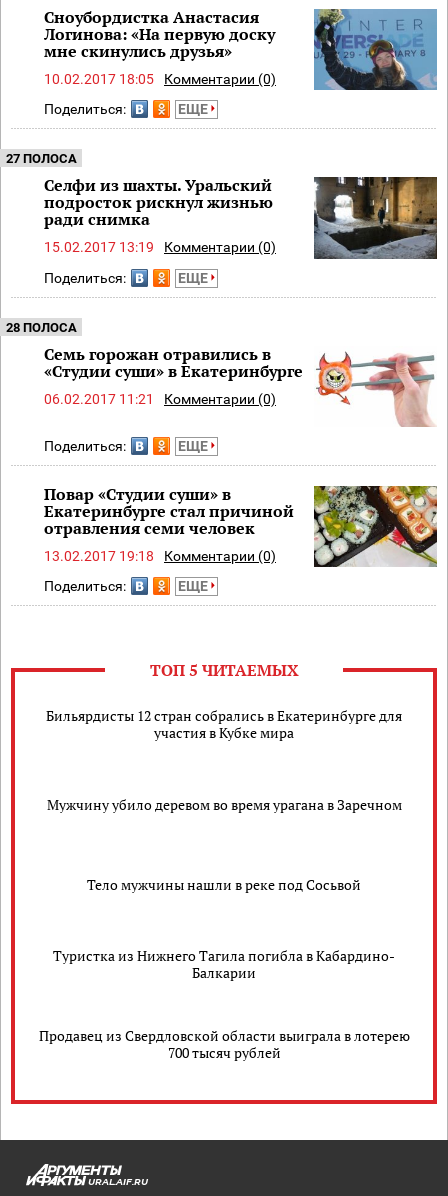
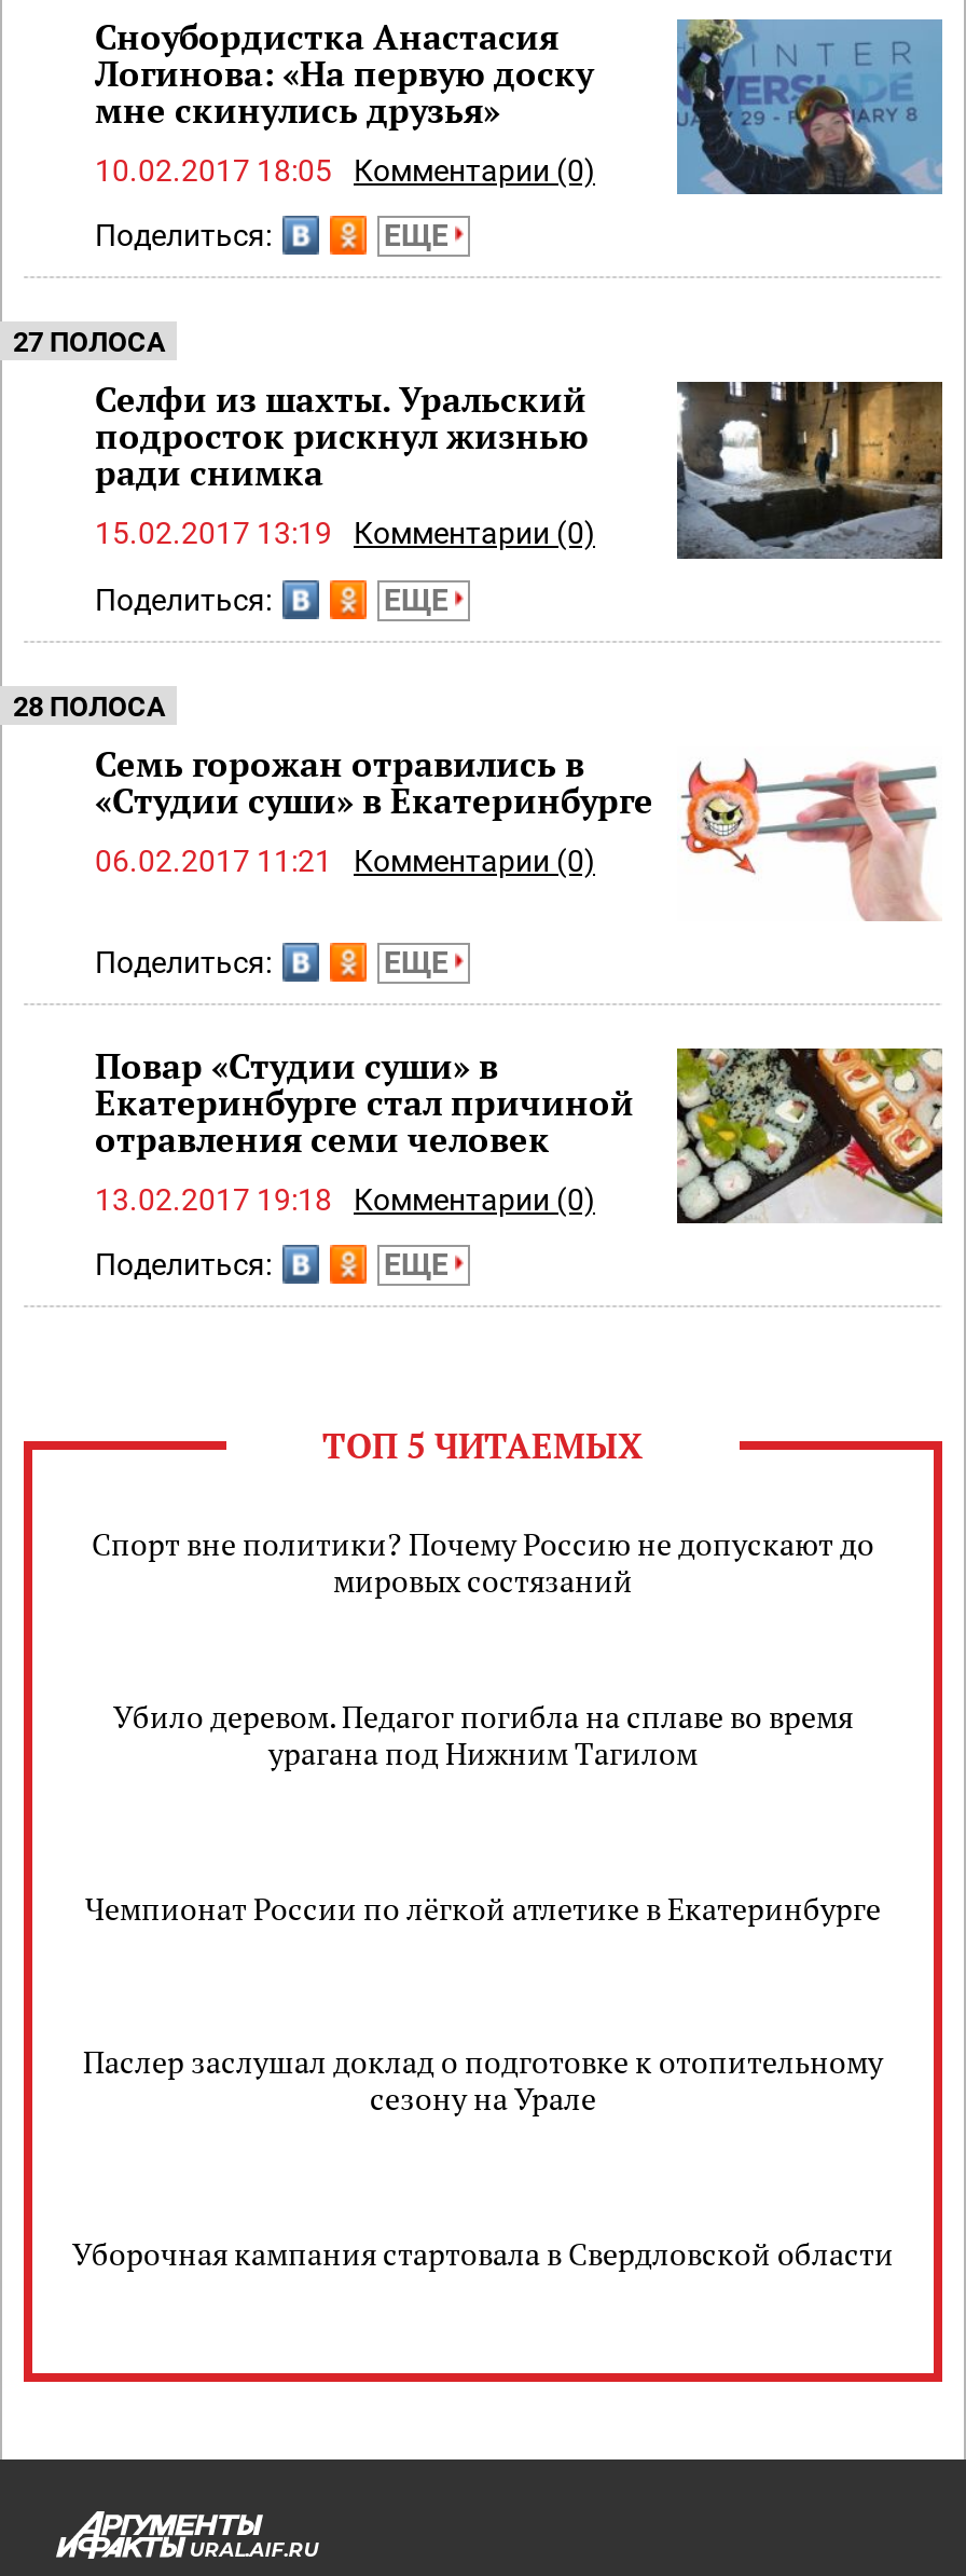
- Бильярдисты 12 стран собрались в Екатеринбурге для
- участия в Кубке мира
+ Спорт вне политики? Почему Россию не допускают до
+ мировых состязаний

- Мужчину убило деревом во время урагана в Заречном
+ Убило деревом. Педагог погибла на сплаве во время
+ урагана под Нижним Тагилом

- Тело мужчины нашли в реке под Сосьвой
+ Чемпионат России по лёгкой атлетике в Екатеринбурге

- Туристка из Нижнего Тагила погибла в Кабардино-
- Балкарии
+ Паслер заслушал доклад о подготовке к отопительному
+ сезону на Урале

- Продавец из Свердловской области выиграла в лотерею
- 700 тысяч рублей
+ Уборочная кампания стартовала в Свердловской области
